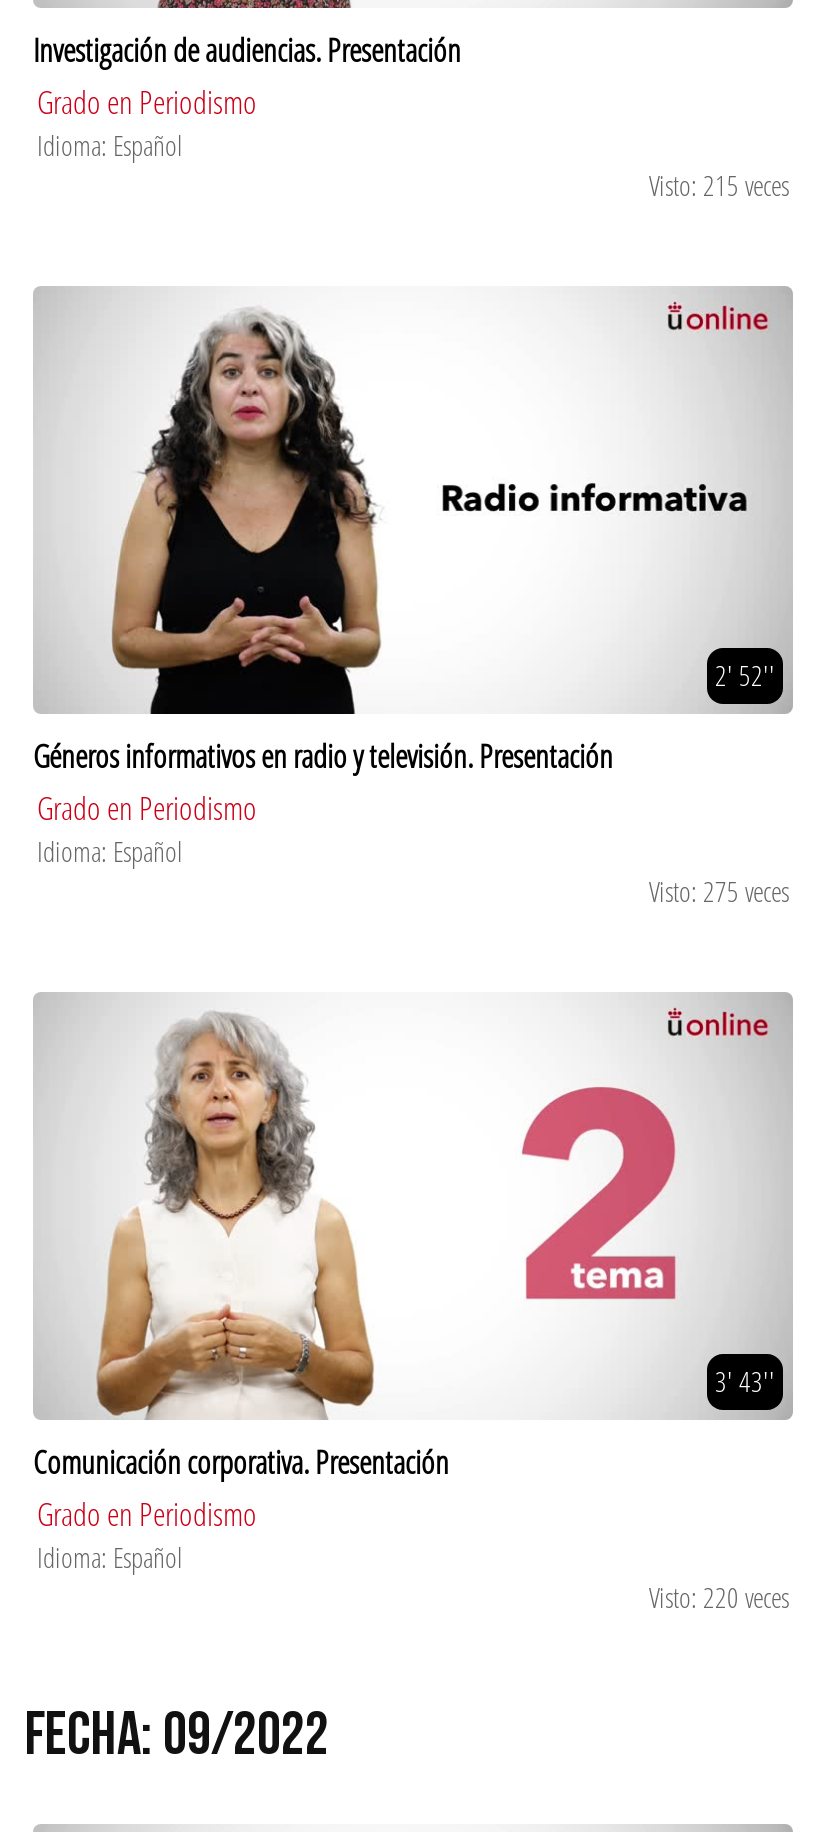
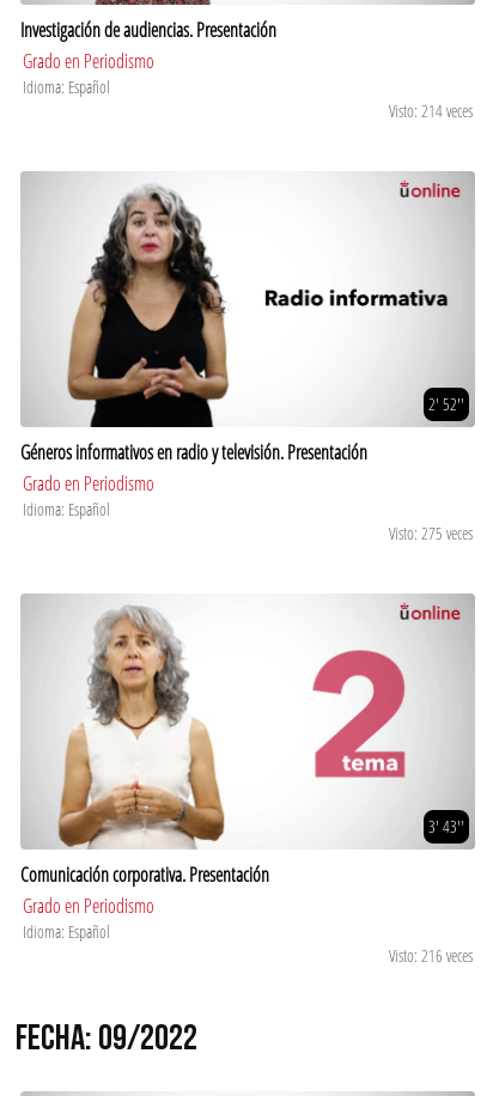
- Visto: 215 veces
+ Visto: 214 veces

- Visto: 220 veces
+ Visto: 216 veces
